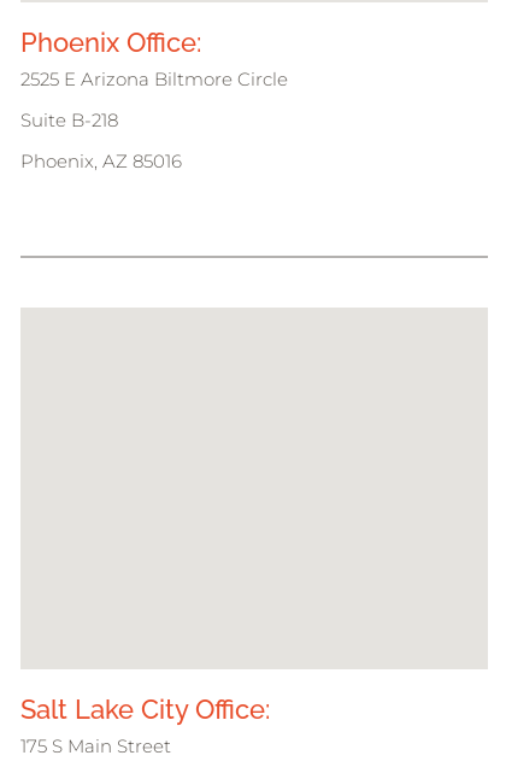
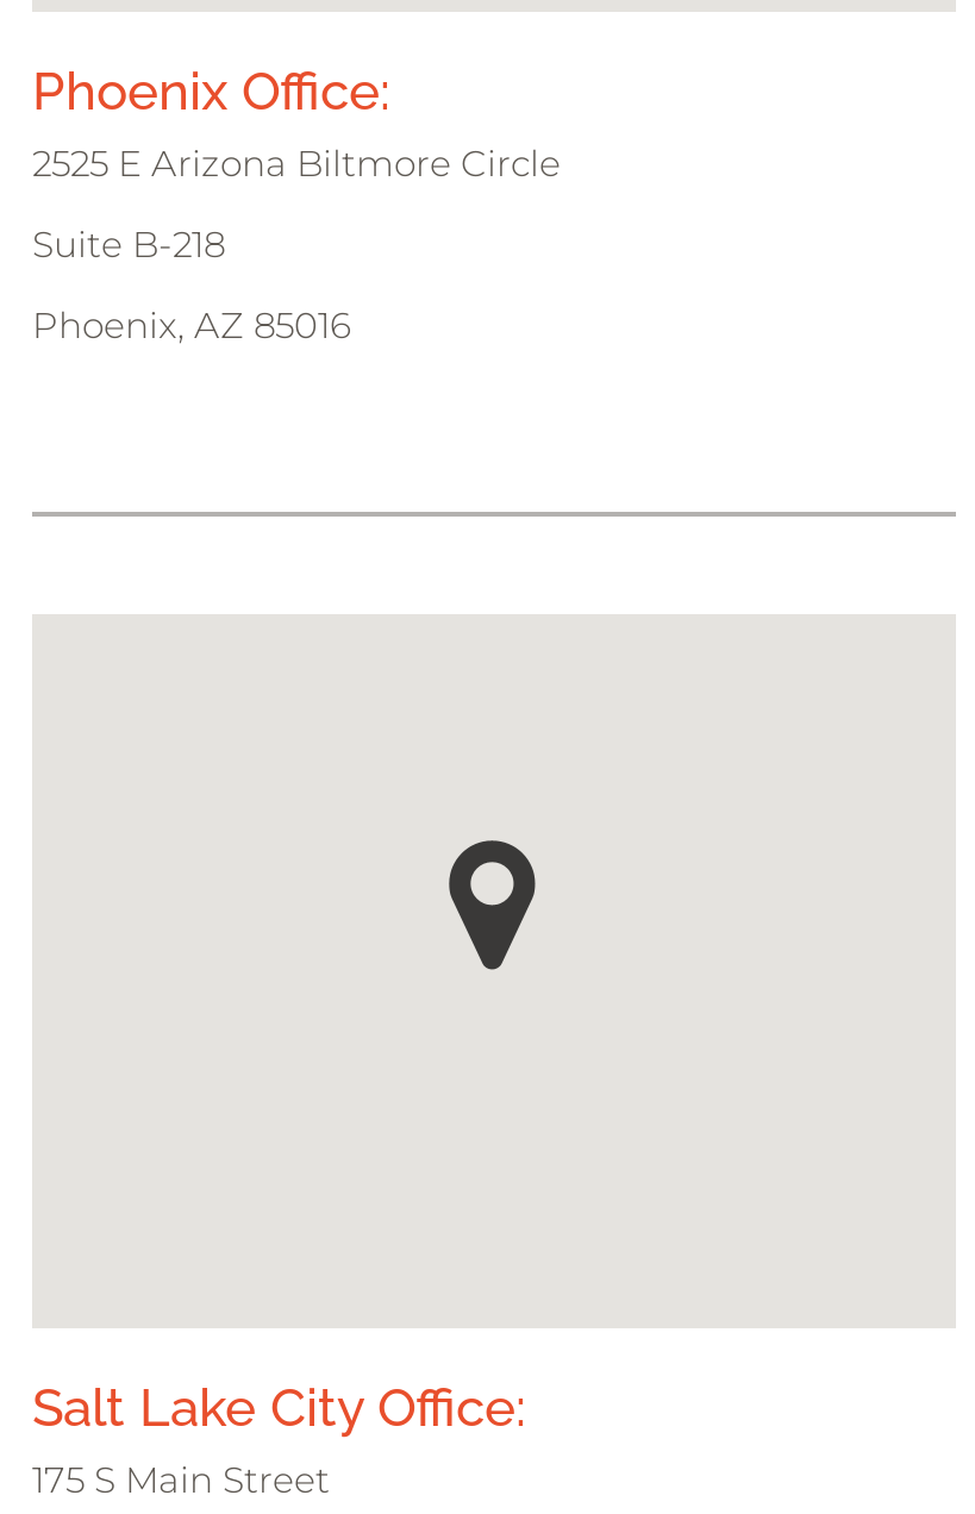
+ [image]
